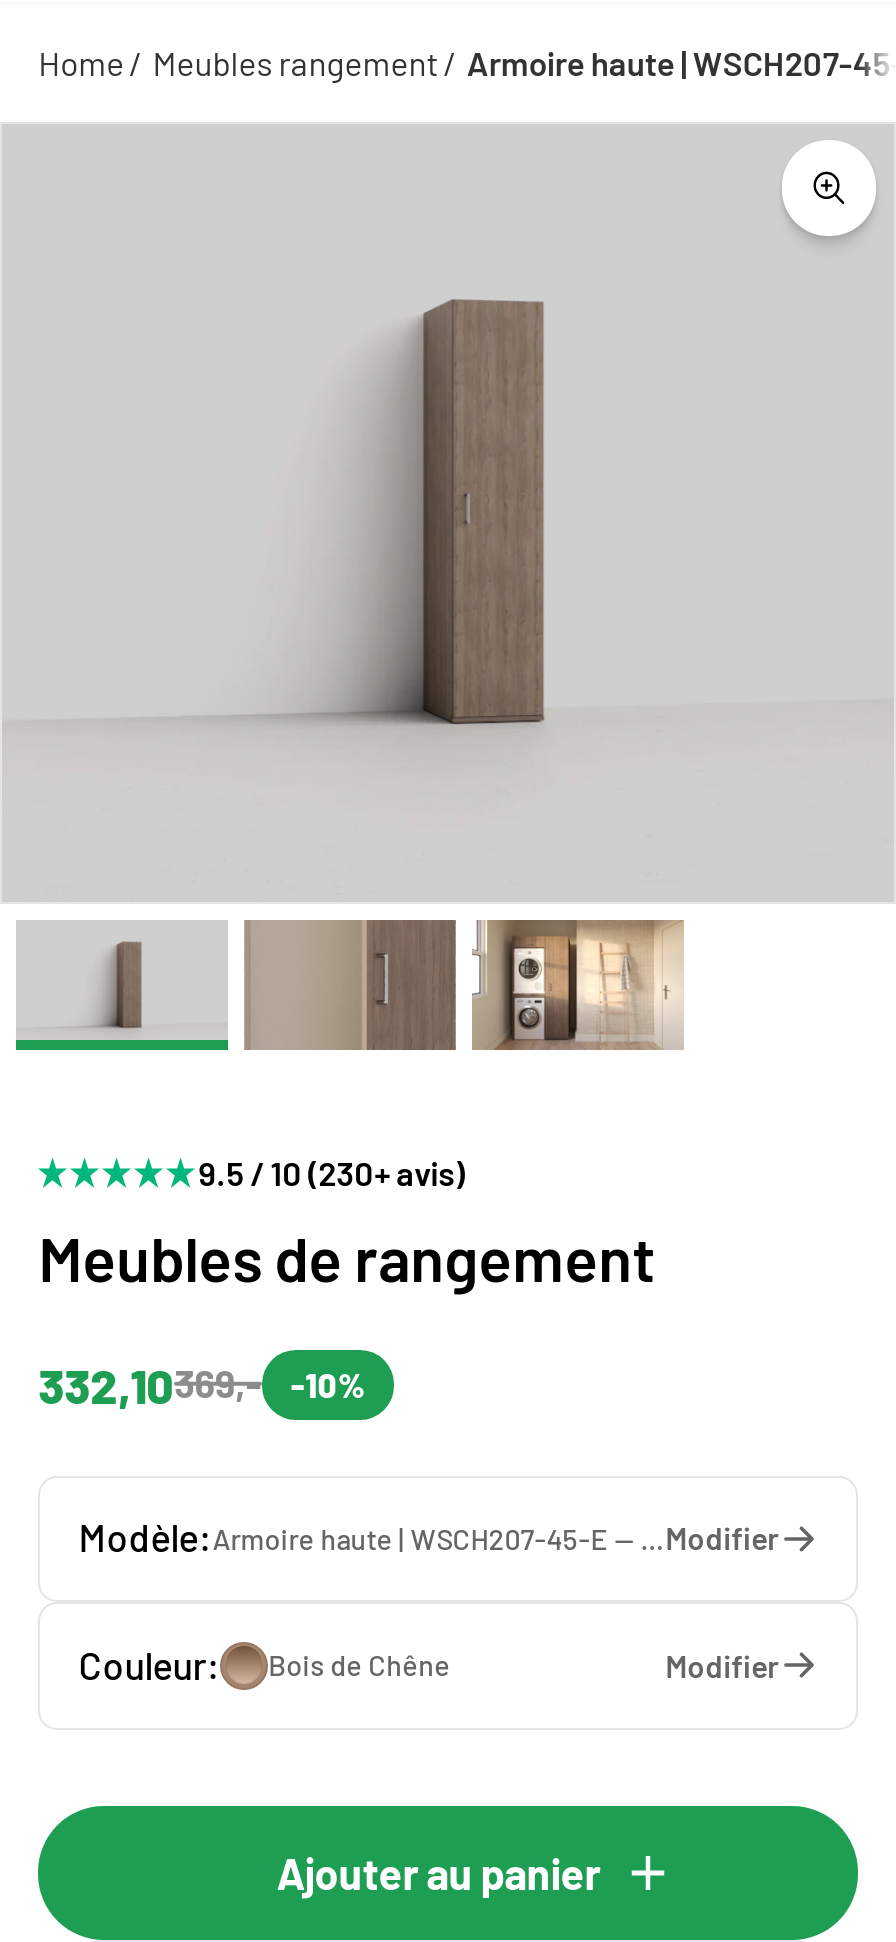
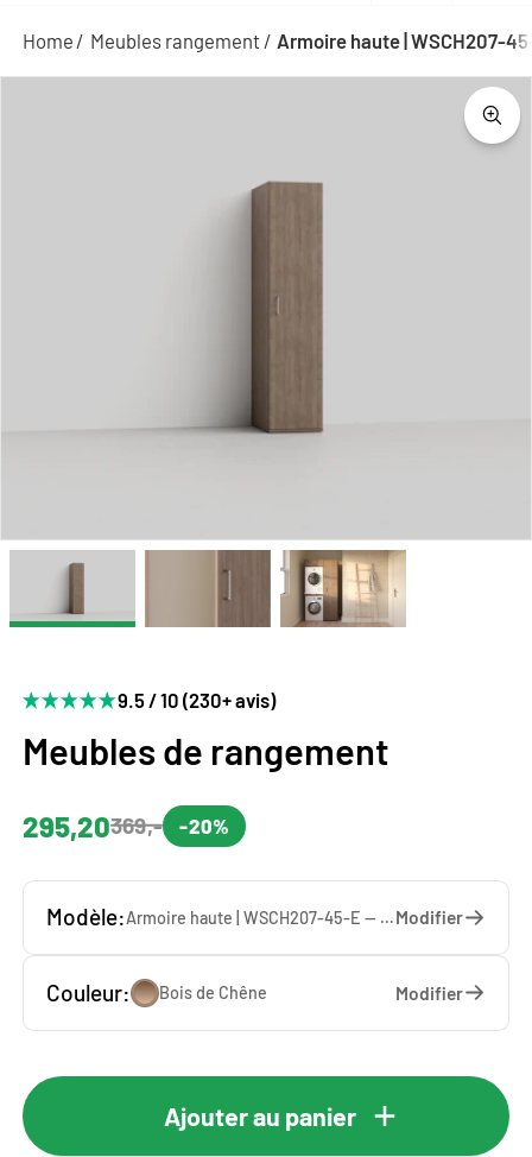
- 332,10369,-
+ 295,20369,-

- -10%
+ -20%
